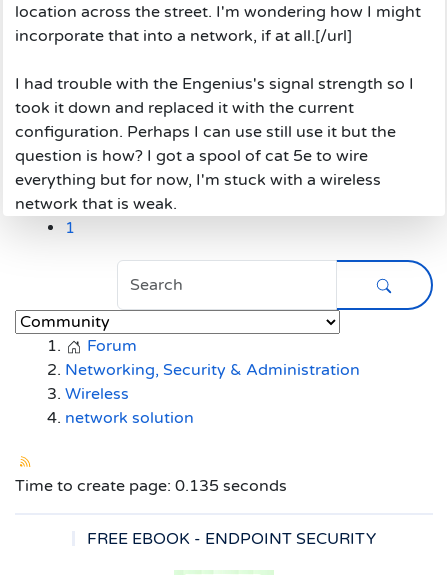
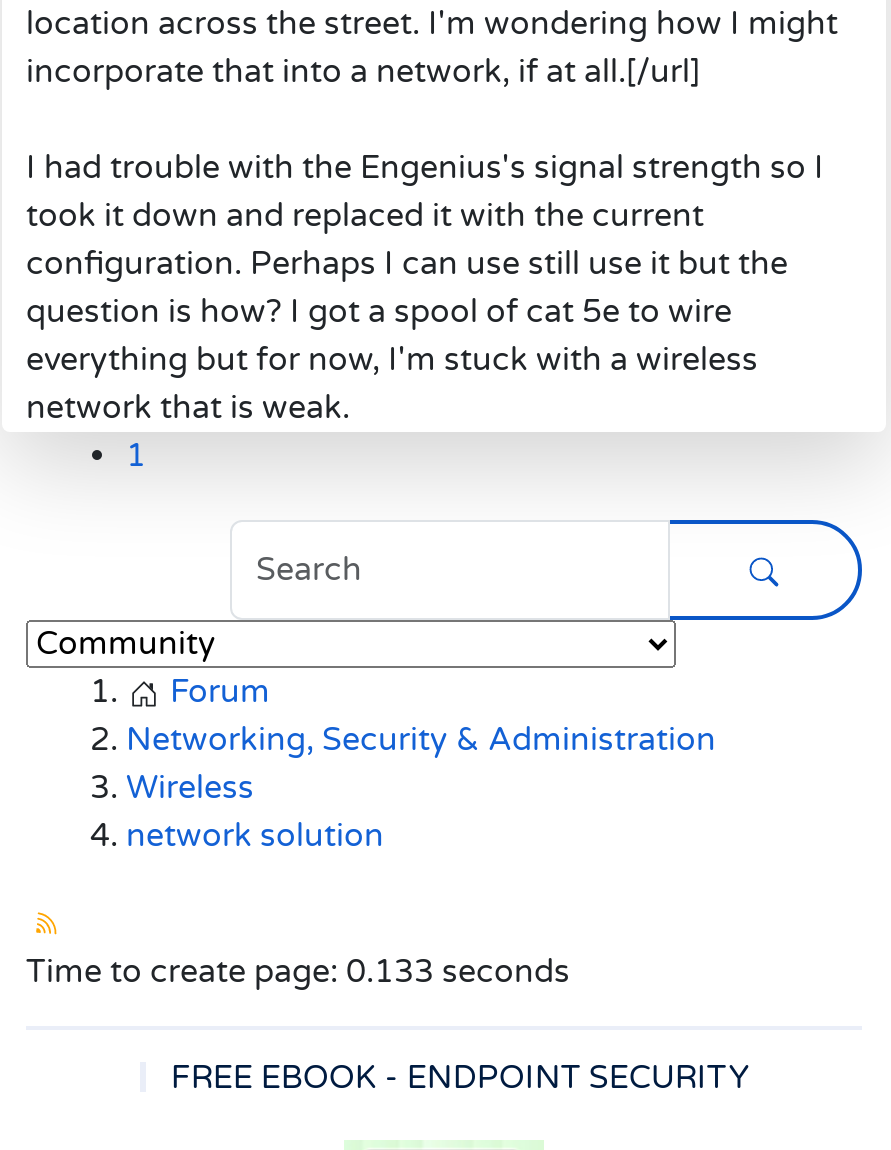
- Time to create page: 0.135 seconds
+ Time to create page: 0.133 seconds
